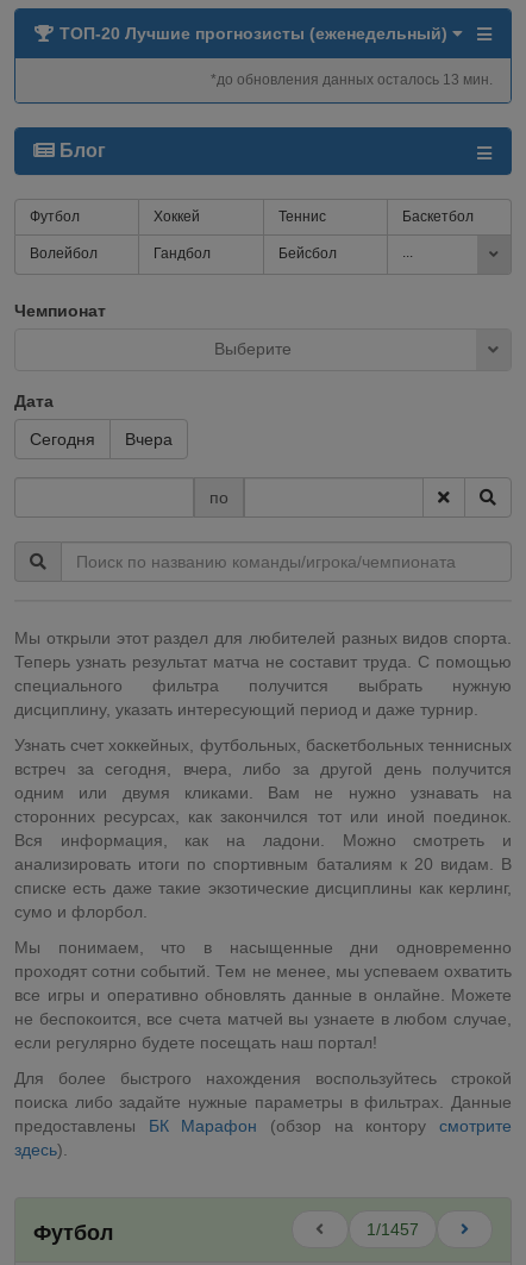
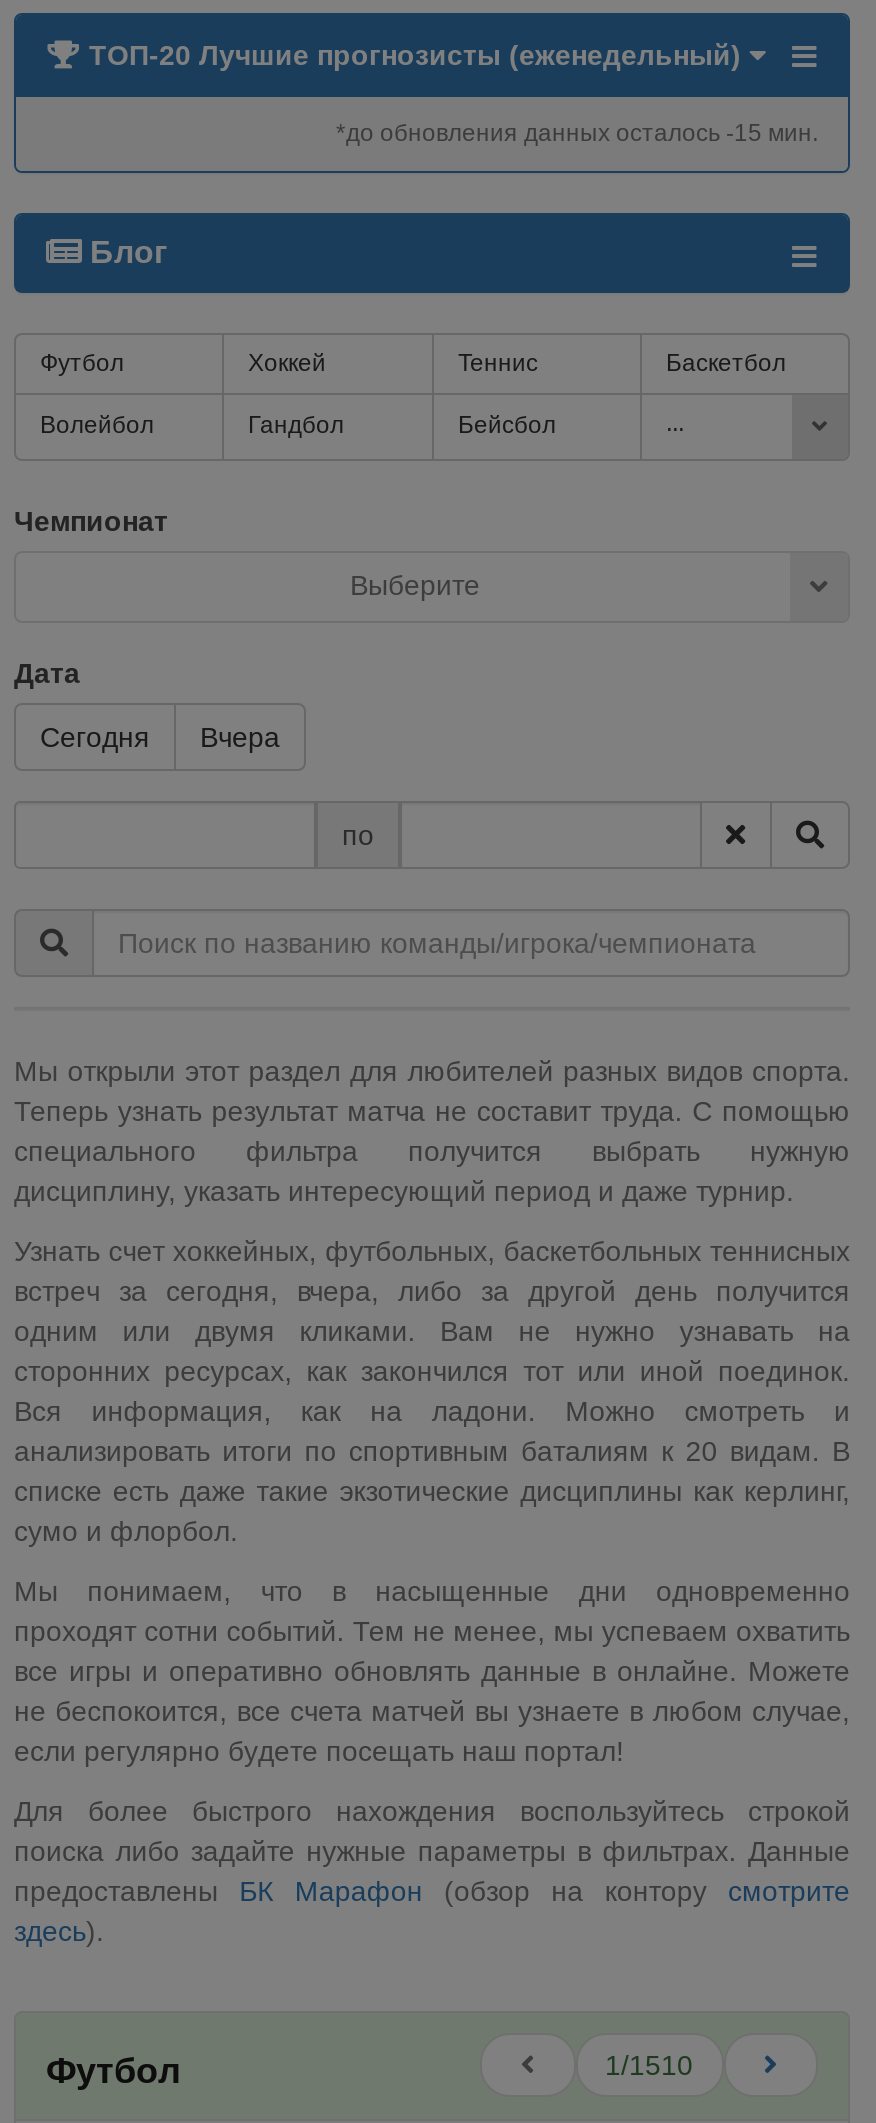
- *до обновления данных осталось 13 мин.
+ *до обновления данных осталось -15 мин.

- 1/1457
+ 1/1510
